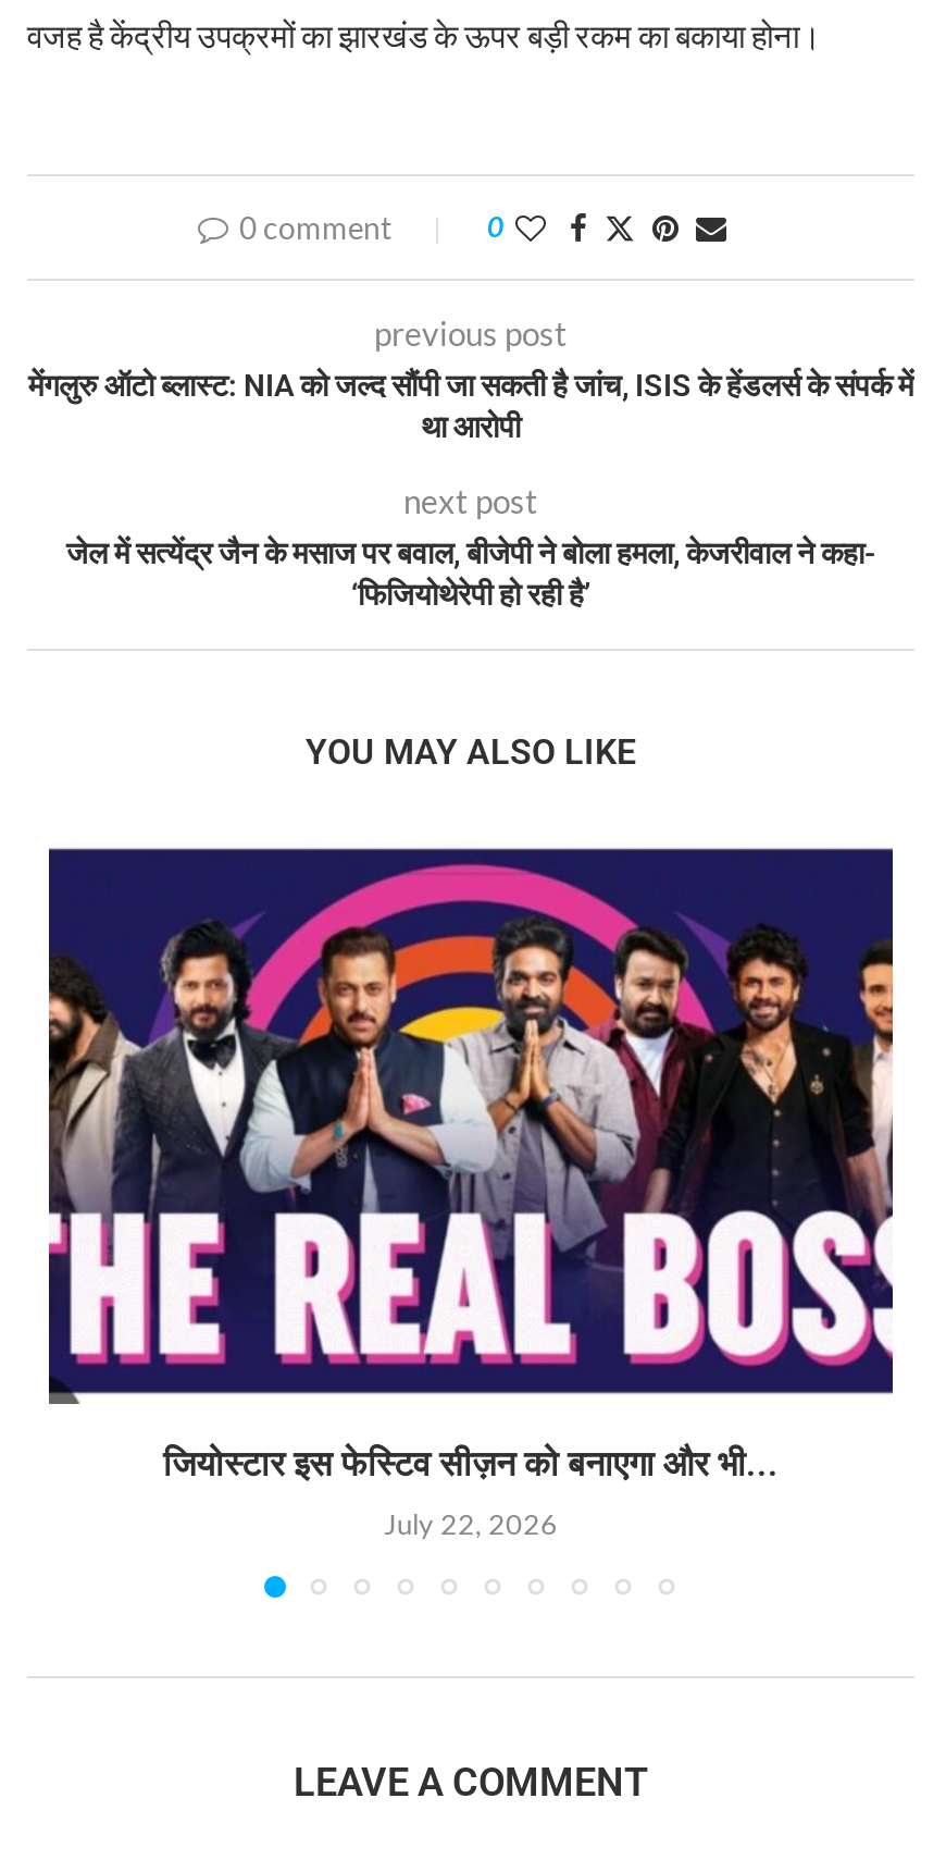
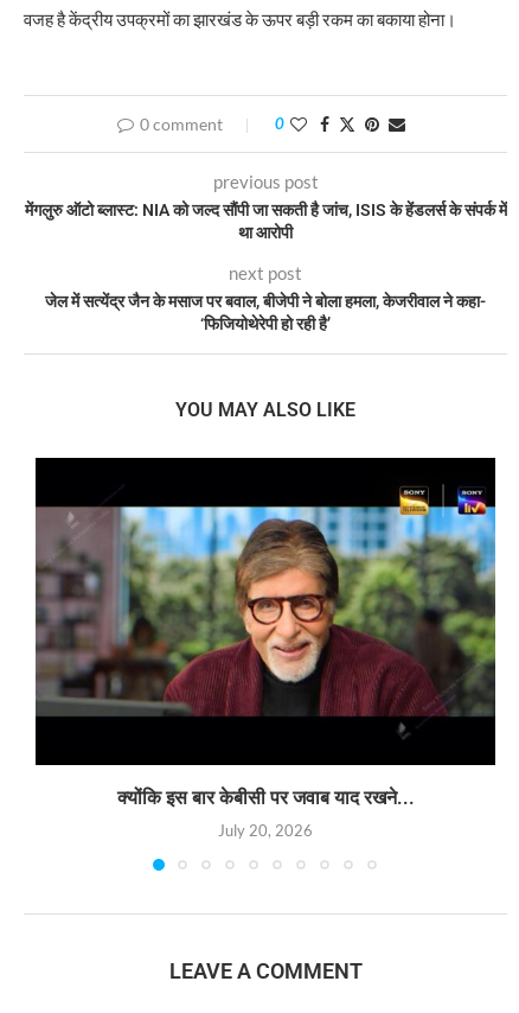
- [image]
- जियोस्टार इस फेस्टिव सीज़न को बनाएगा और भी...
+ [image]
+ क्योंकि इस बार केबीसी पर जवाब याद रखने...

- July 22, 2026
+ July 20, 2026
